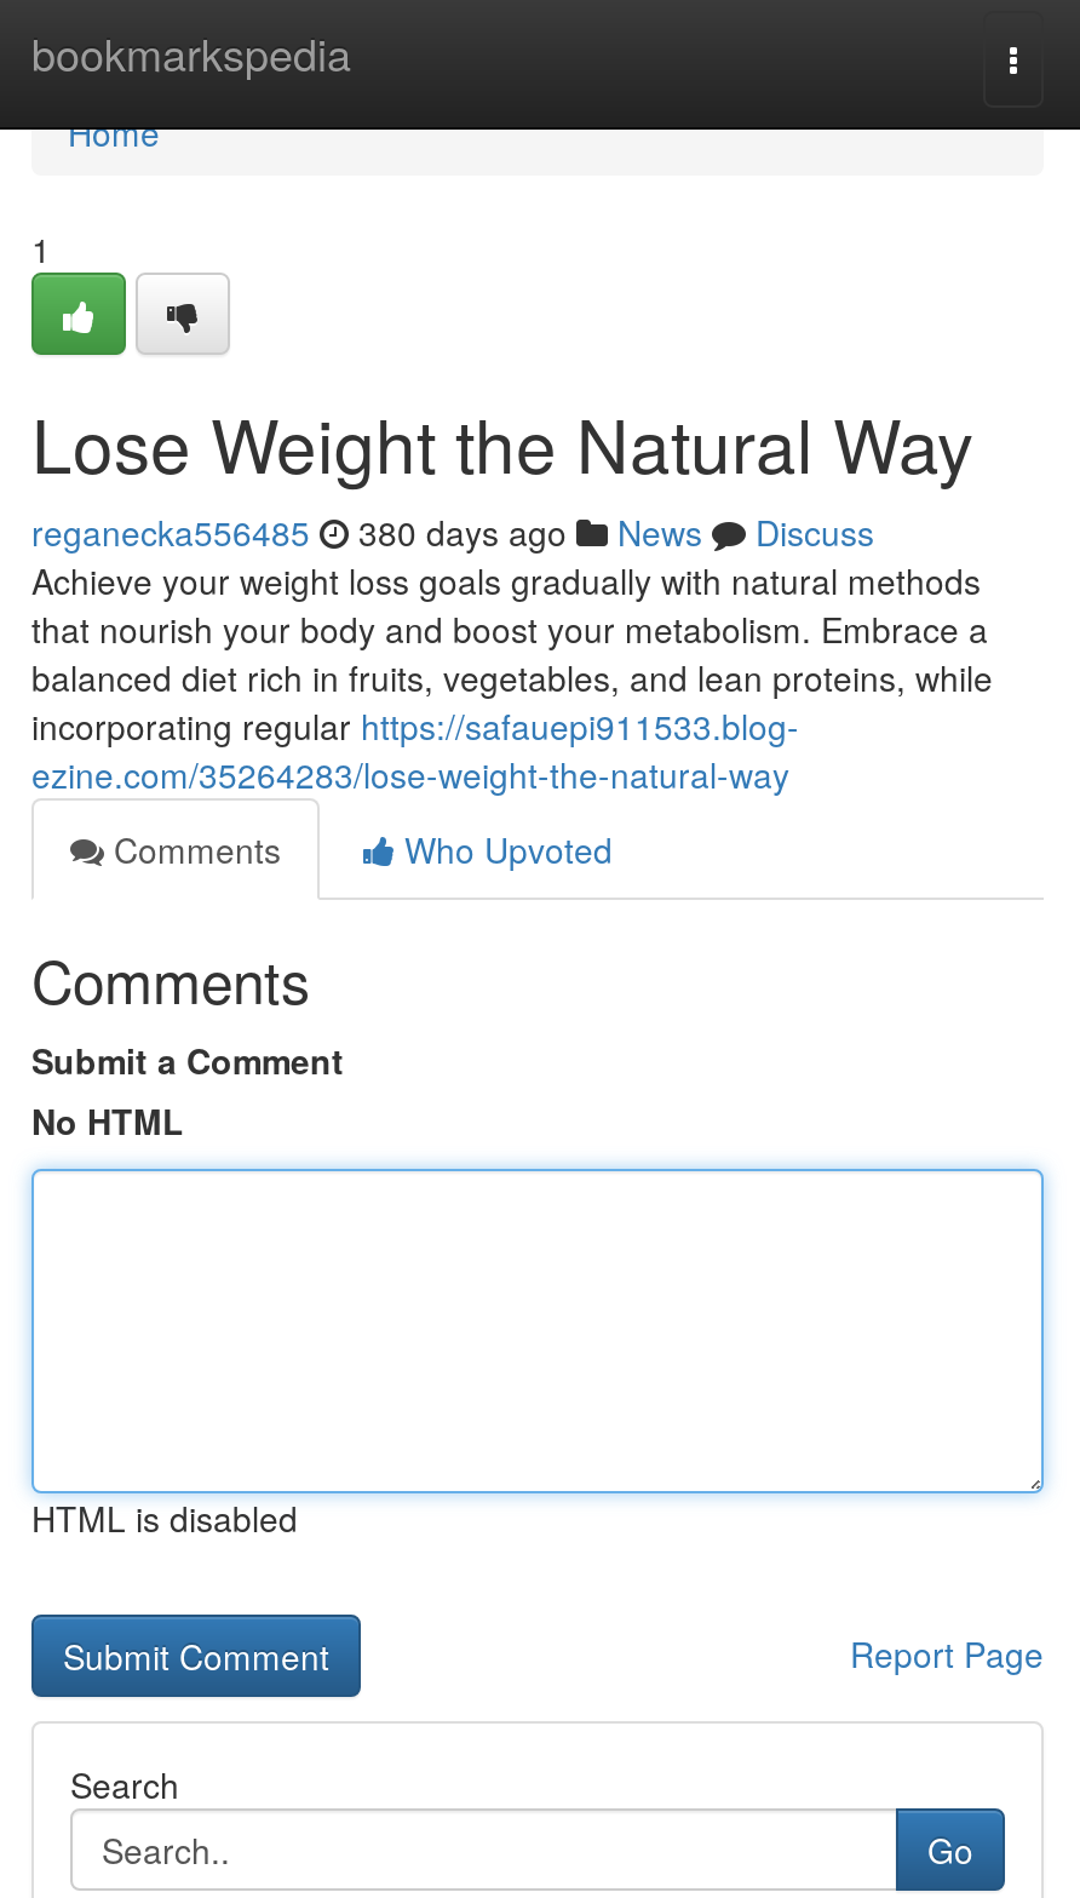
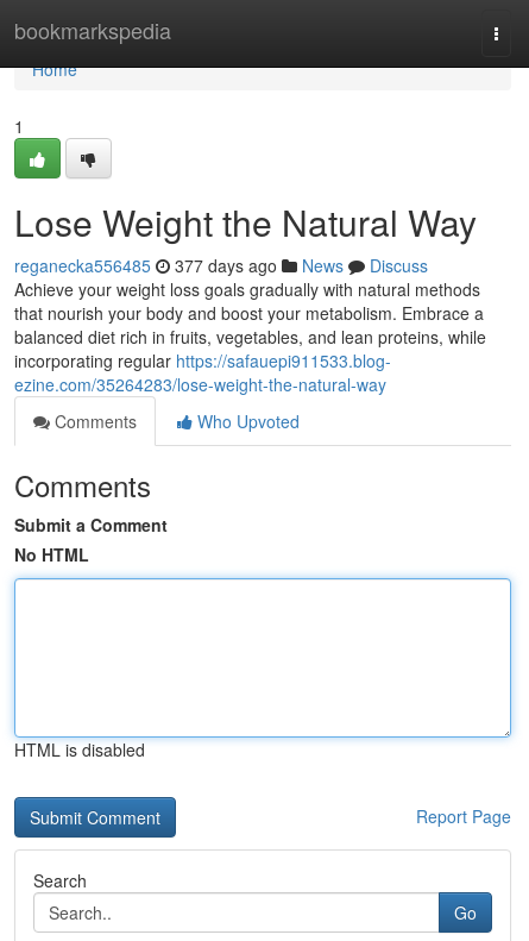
- reganecka556485 380 days ago News Discuss
+ reganecka556485 377 days ago News Discuss
